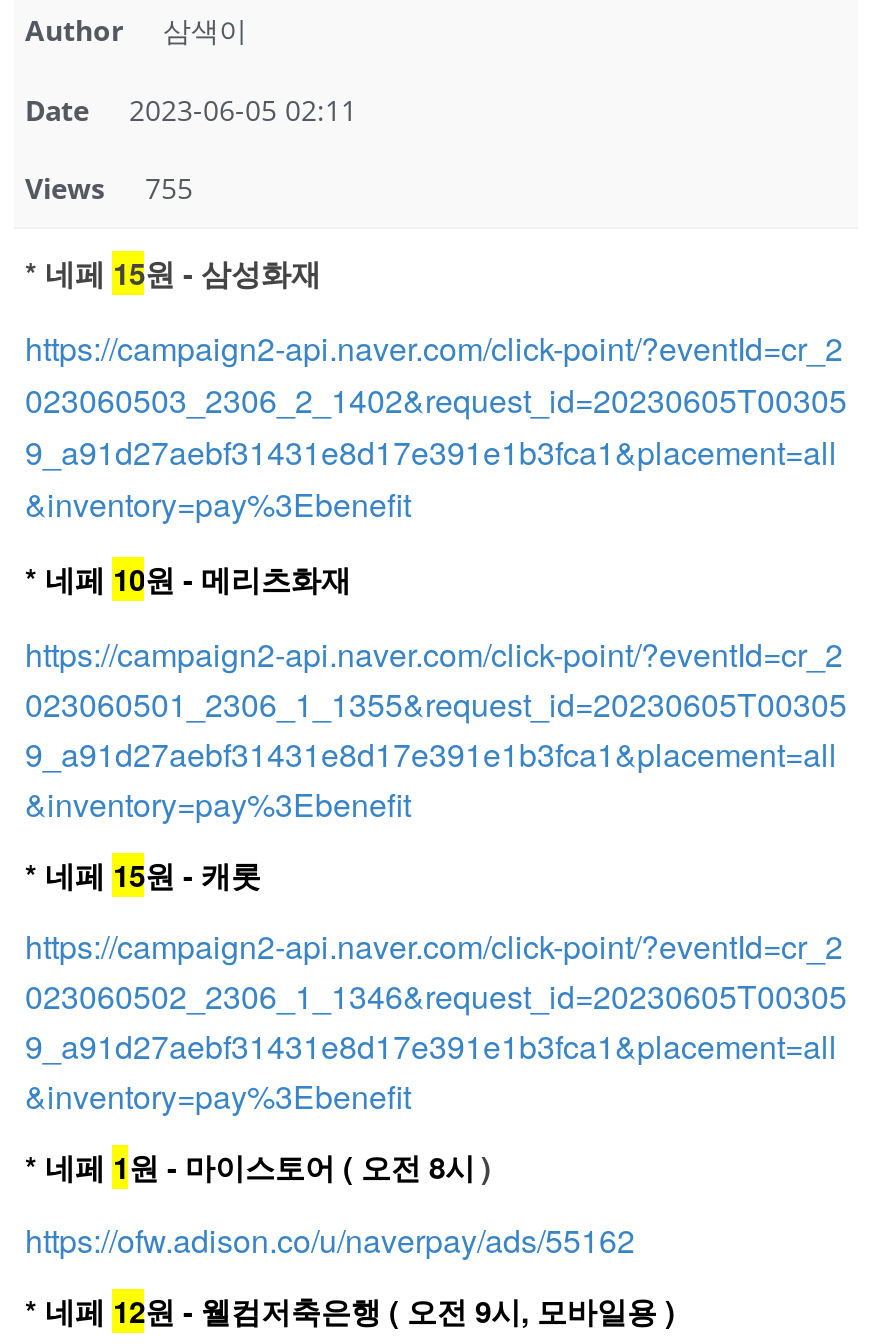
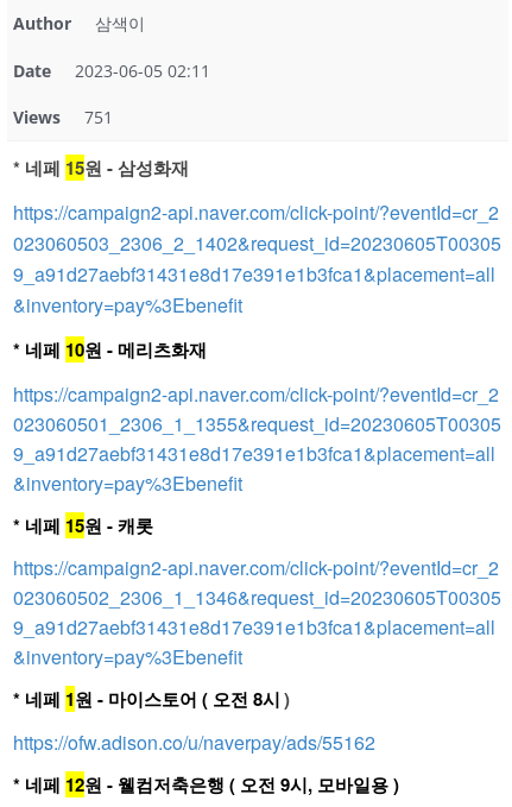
- Views 755
+ Views 751
